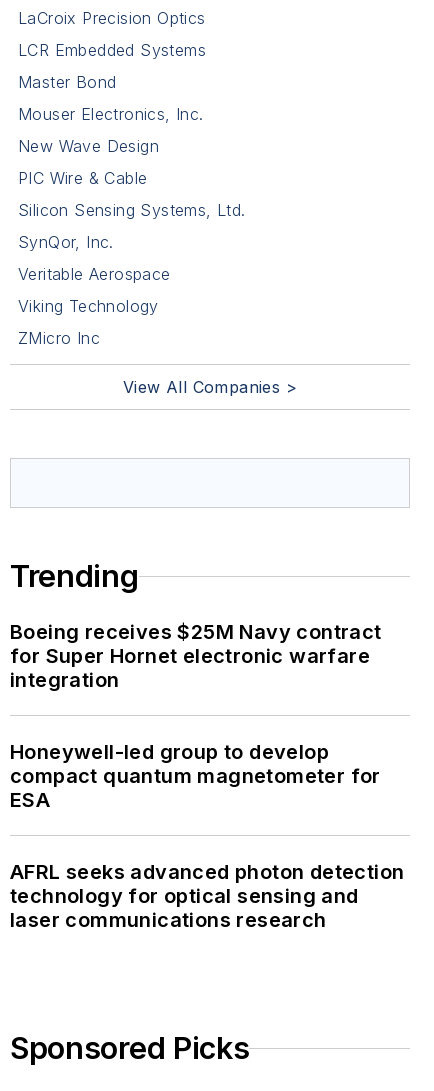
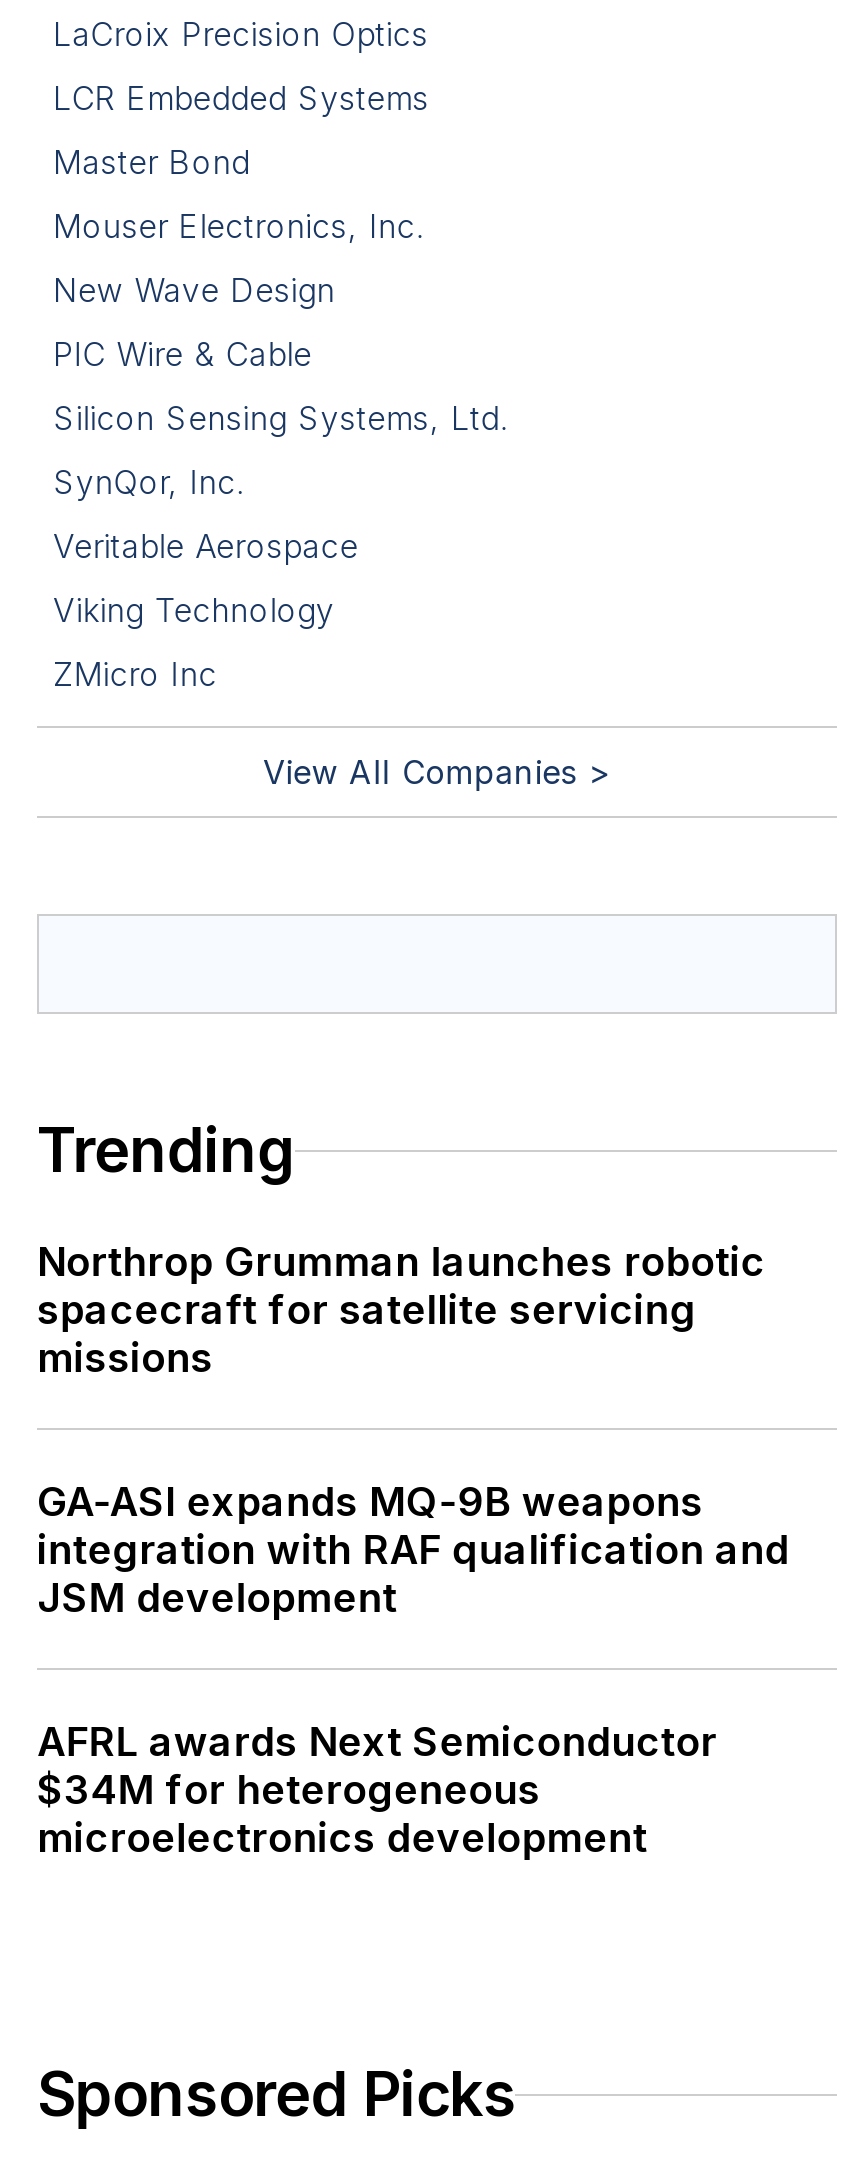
- Boeing receives $25M Navy contract
- for Super Hornet electronic warfare
- integration
+ Northrop Grumman launches robotic
+ spacecraft for satellite servicing
+ missions

- Honeywell-led group to develop
- compact quantum magnetometer for
- ESA
+ GA-ASI expands MQ-9B weapons
+ integration with RAF qualification and
+ JSM development

- AFRL seeks advanced photon detection
- technology for optical sensing and
- laser communications research
+ AFRL awards Next Semiconductor
+ $34M for heterogeneous
+ microelectronics development
